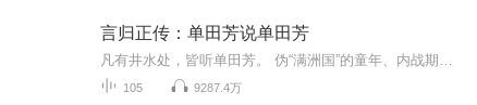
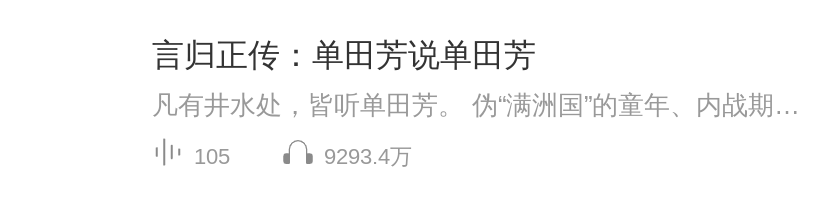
- 9287.4万
+ 9293.4万
